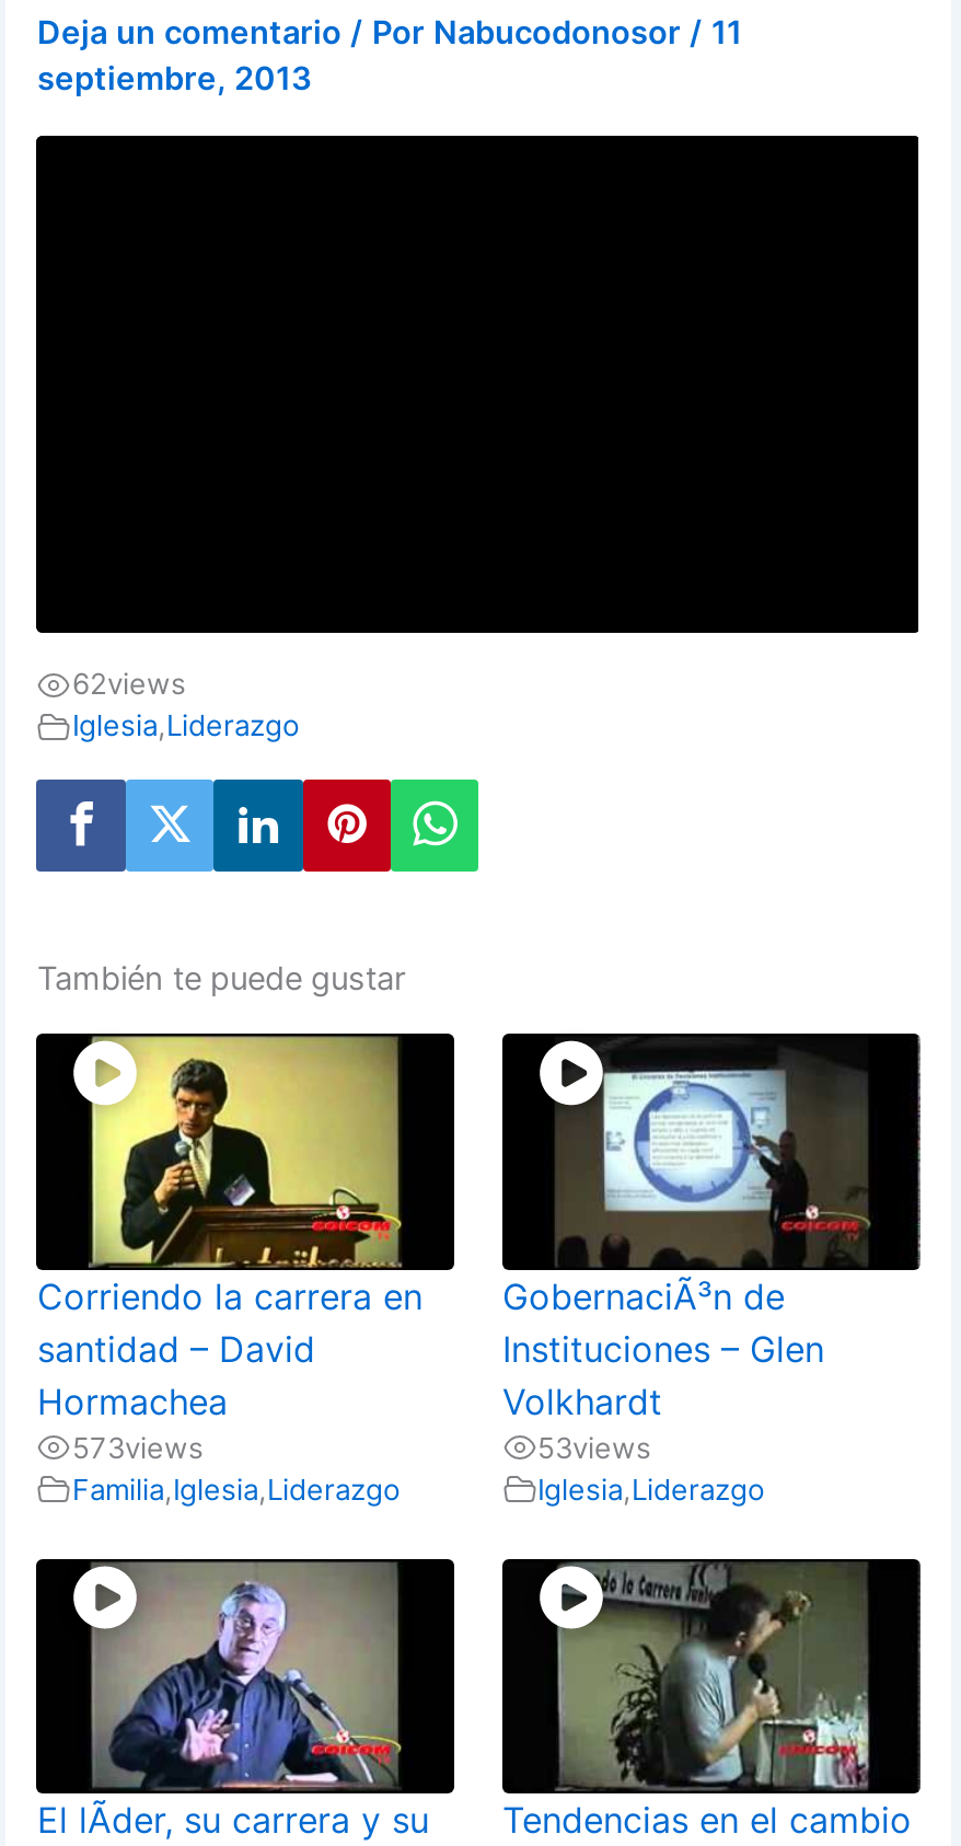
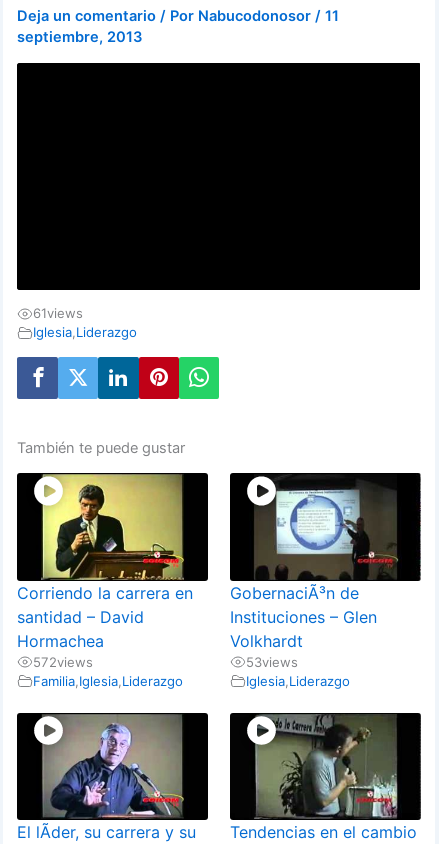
- 62views
+ 61views

- 573views
+ 572views
